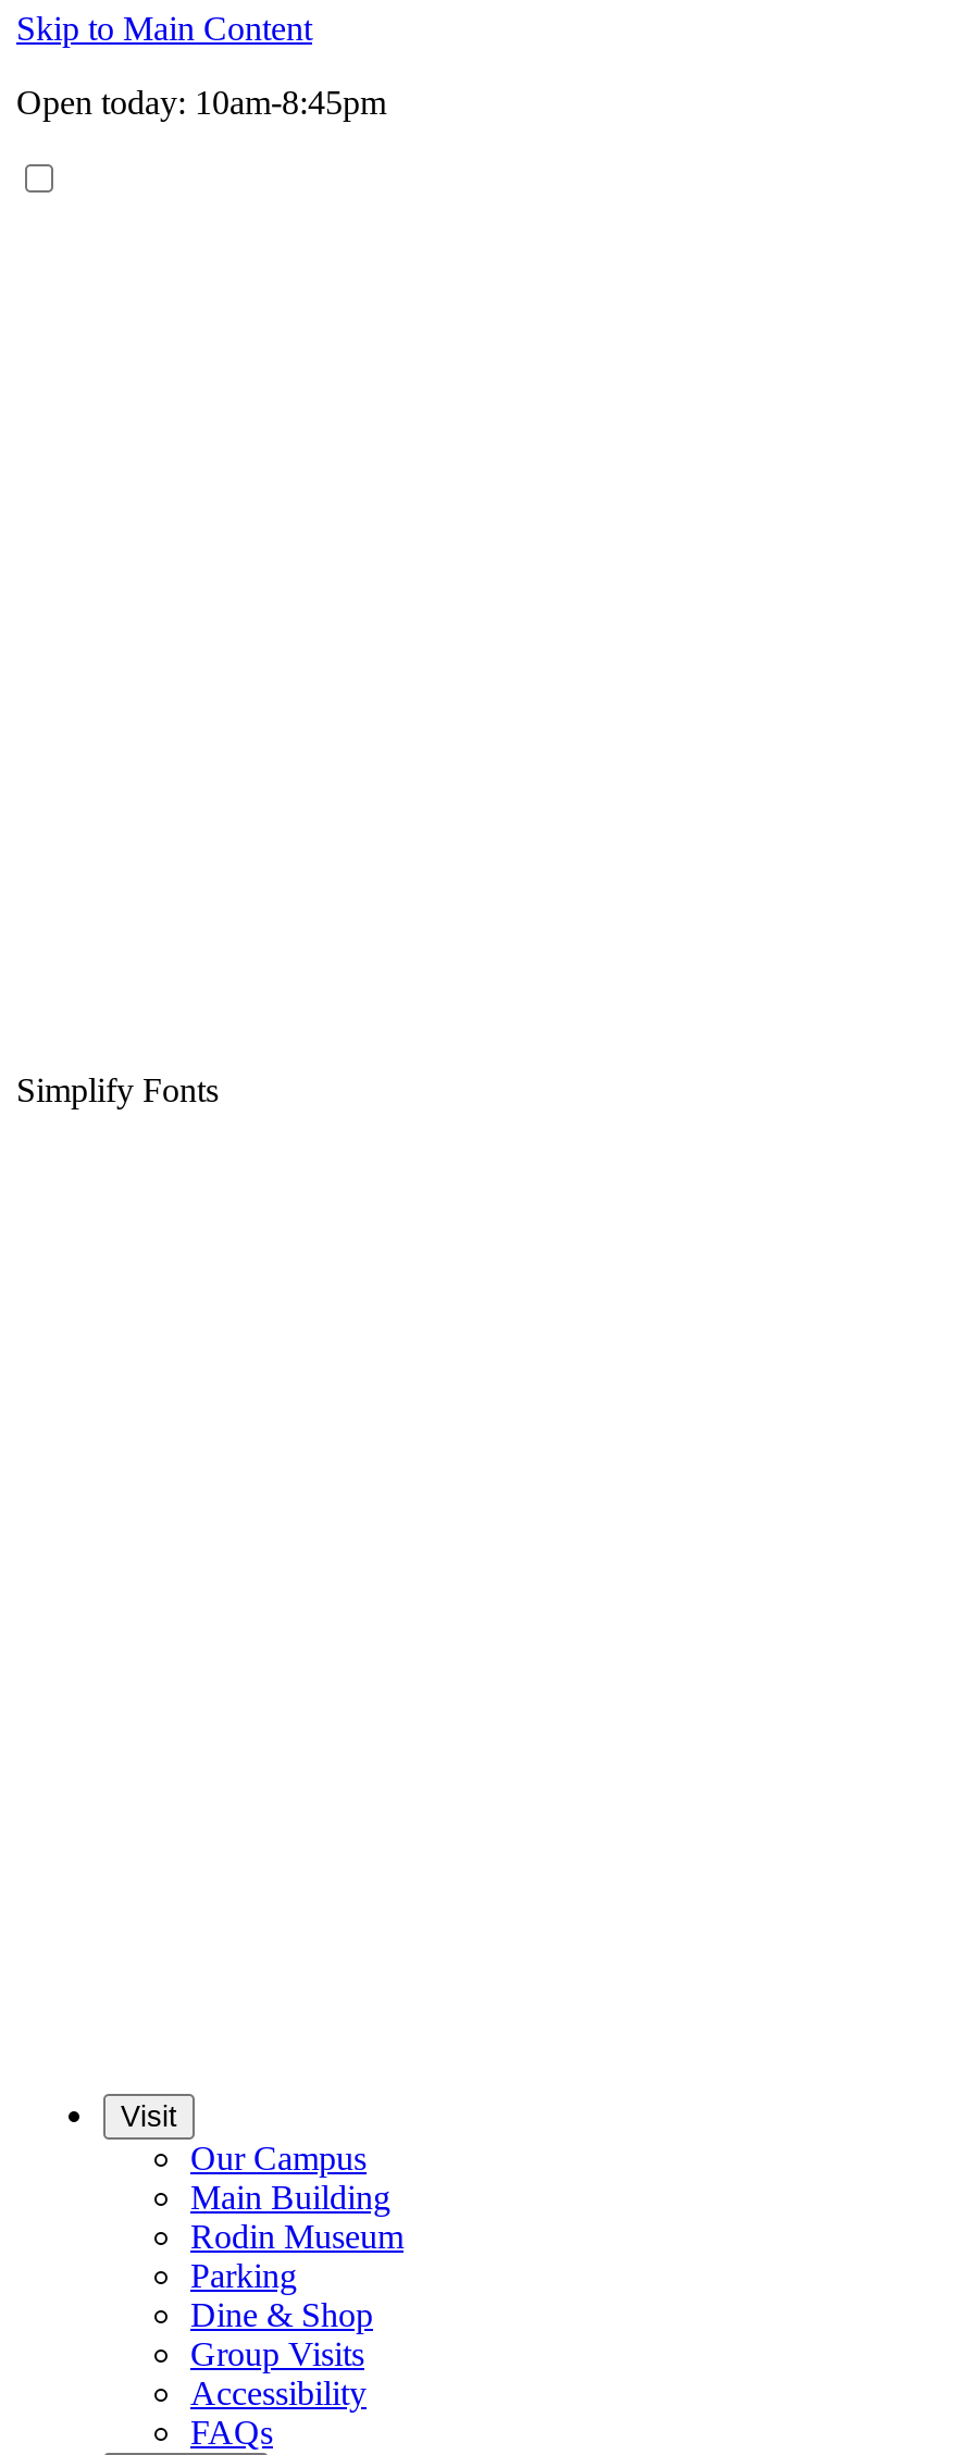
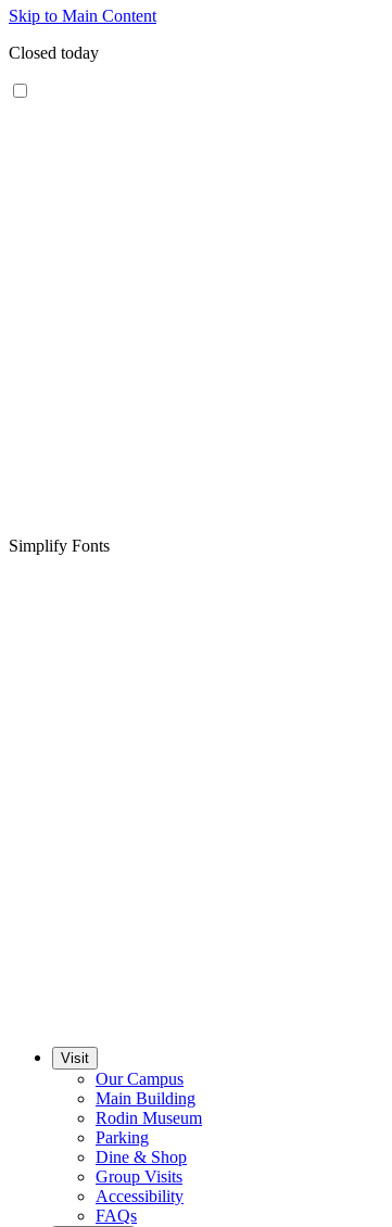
- Open today: 10am-8:45pm
+ Closed today
